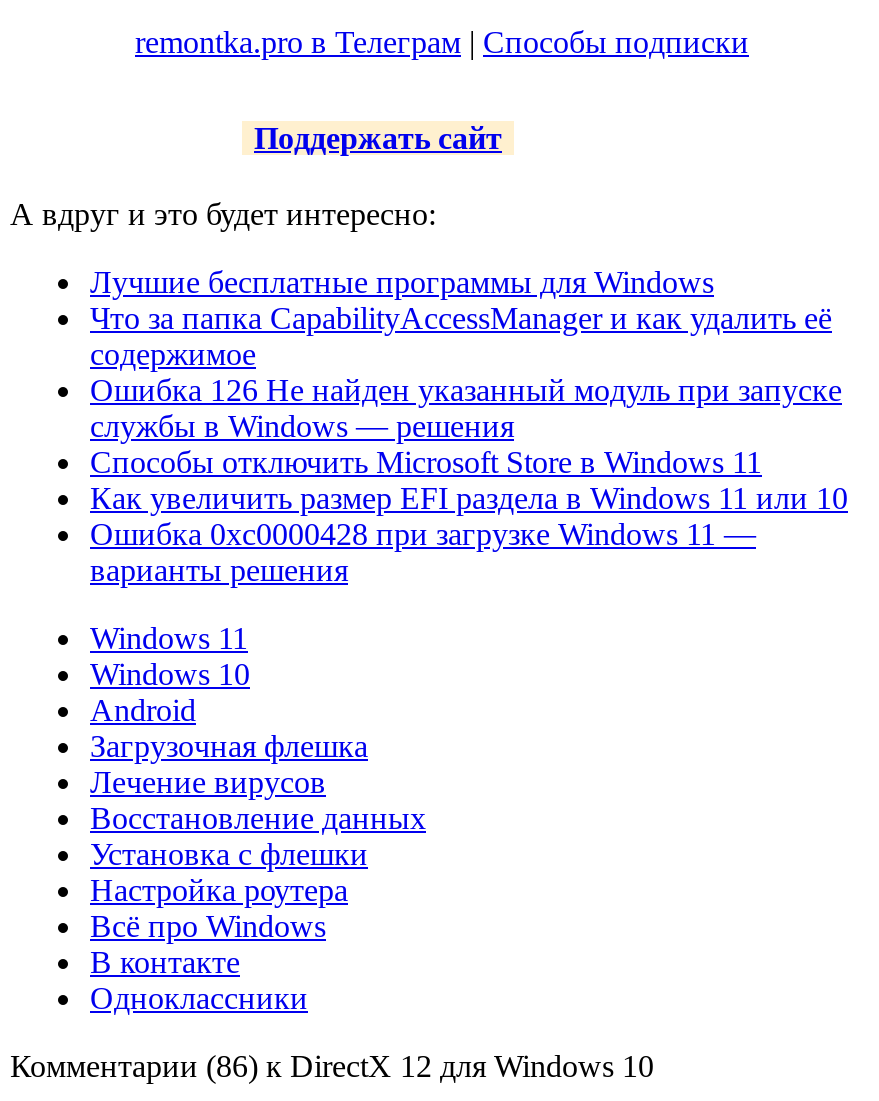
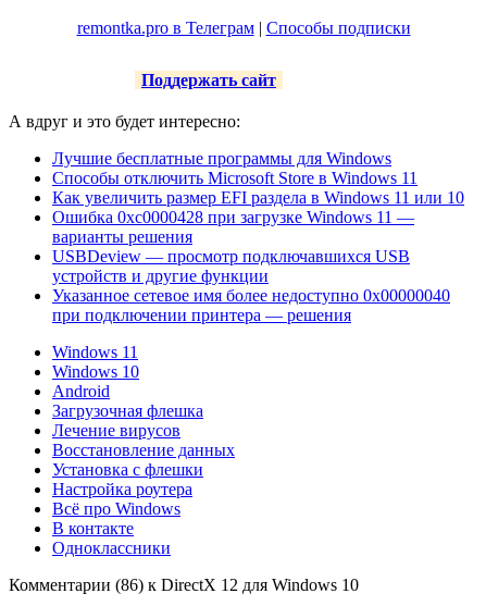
- Что за папка CapabilityAccessManager и как удалить её
- содержимое
- Ошибка 126 Не найден указанный модуль при запуске
- службы в Windows — решения

moved up: Способы отключить Microsoft Store в Windows 11 | Как увеличить размер EFI раздела в Windows 11 или 10 | Ошибка 0xc0000428 при загрузке Windows 11 — | варианты решения

+ USBDeview — просмотр подключавшихся USB
+ устройств и другие функции
+ Указанное сетевое имя более недоступно 0x00000040
+ при подключении принтера — решения
